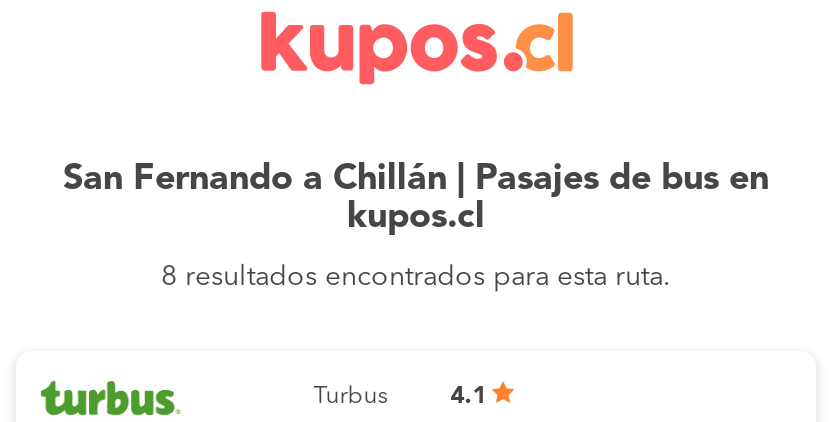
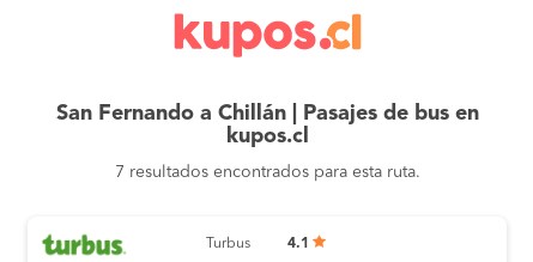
- 8 resultados encontrados para esta ruta.
+ 7 resultados encontrados para esta ruta.
